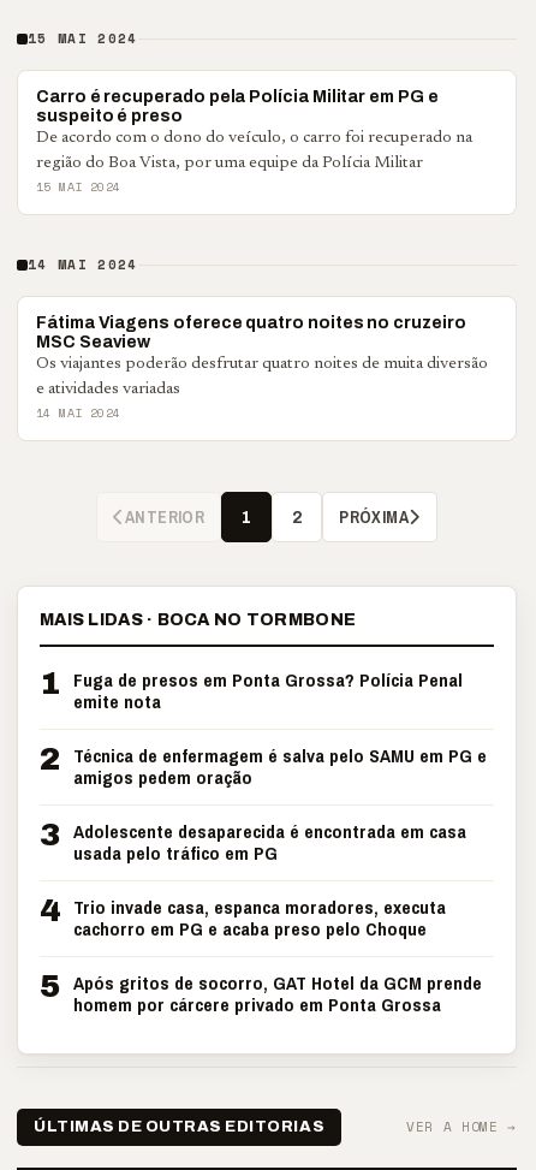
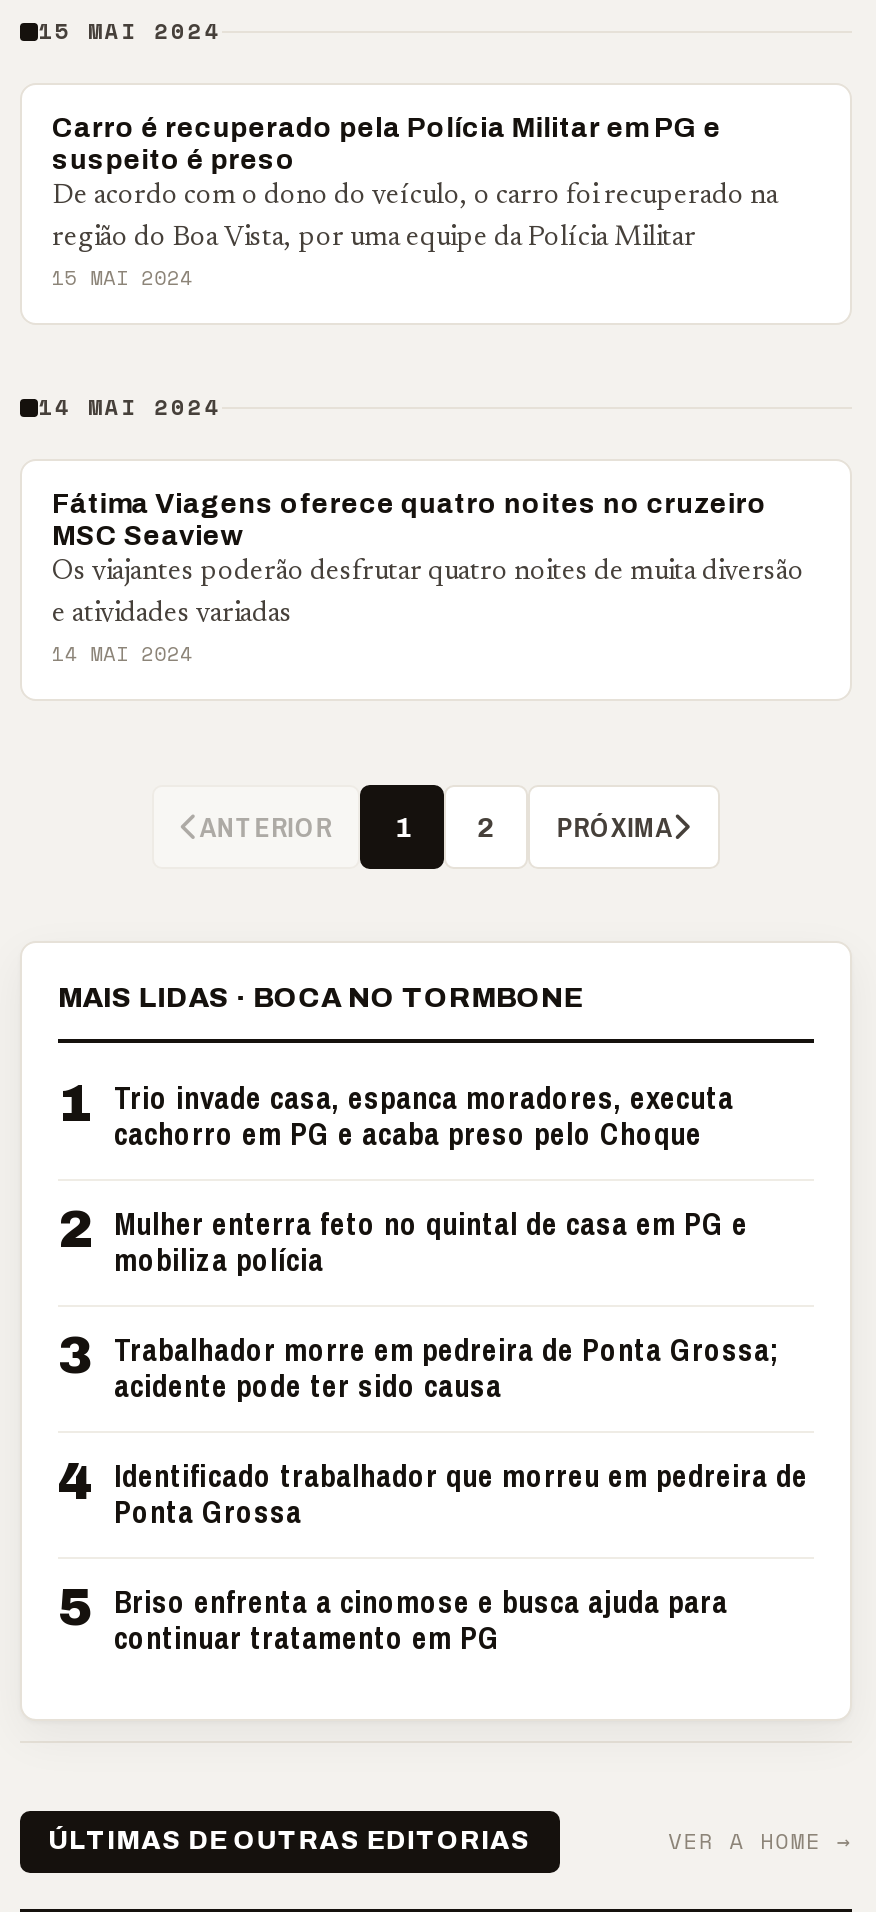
- 1 Fuga de presos em Ponta Grossa? Polícia Penal
- emite nota
- 2 Técnica de enfermagem é salva pelo SAMU em PG e
- amigos pedem oração
- 3 Adolescente desaparecida é encontrada em casa
- usada pelo tráfico em PG
- 4 Trio invade casa, espanca moradores, executa
+ 1 Trio invade casa, espanca moradores, executa

moved up: cachorro em PG e acaba preso pelo Choque

- 5 Após gritos de socorro, GAT Hotel da GCM prende
- homem por cárcere privado em Ponta Grossa
+ 2 Mulher enterra feto no quintal de casa em PG e
+ mobiliza polícia
+ 3 Trabalhador morre em pedreira de Ponta Grossa;
+ acidente pode ter sido causa
+ 4 Identificado trabalhador que morreu em pedreira de
+ Ponta Grossa
+ 5 Briso enfrenta a cinomose e busca ajuda para
+ continuar tratamento em PG
